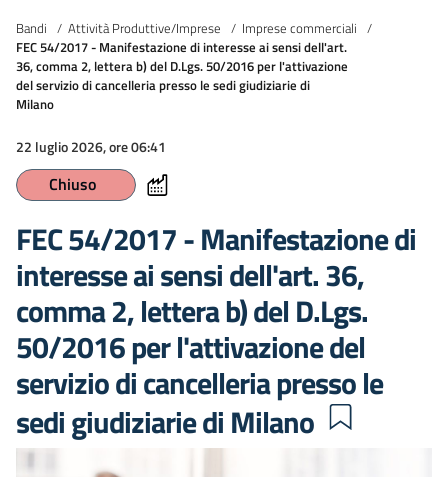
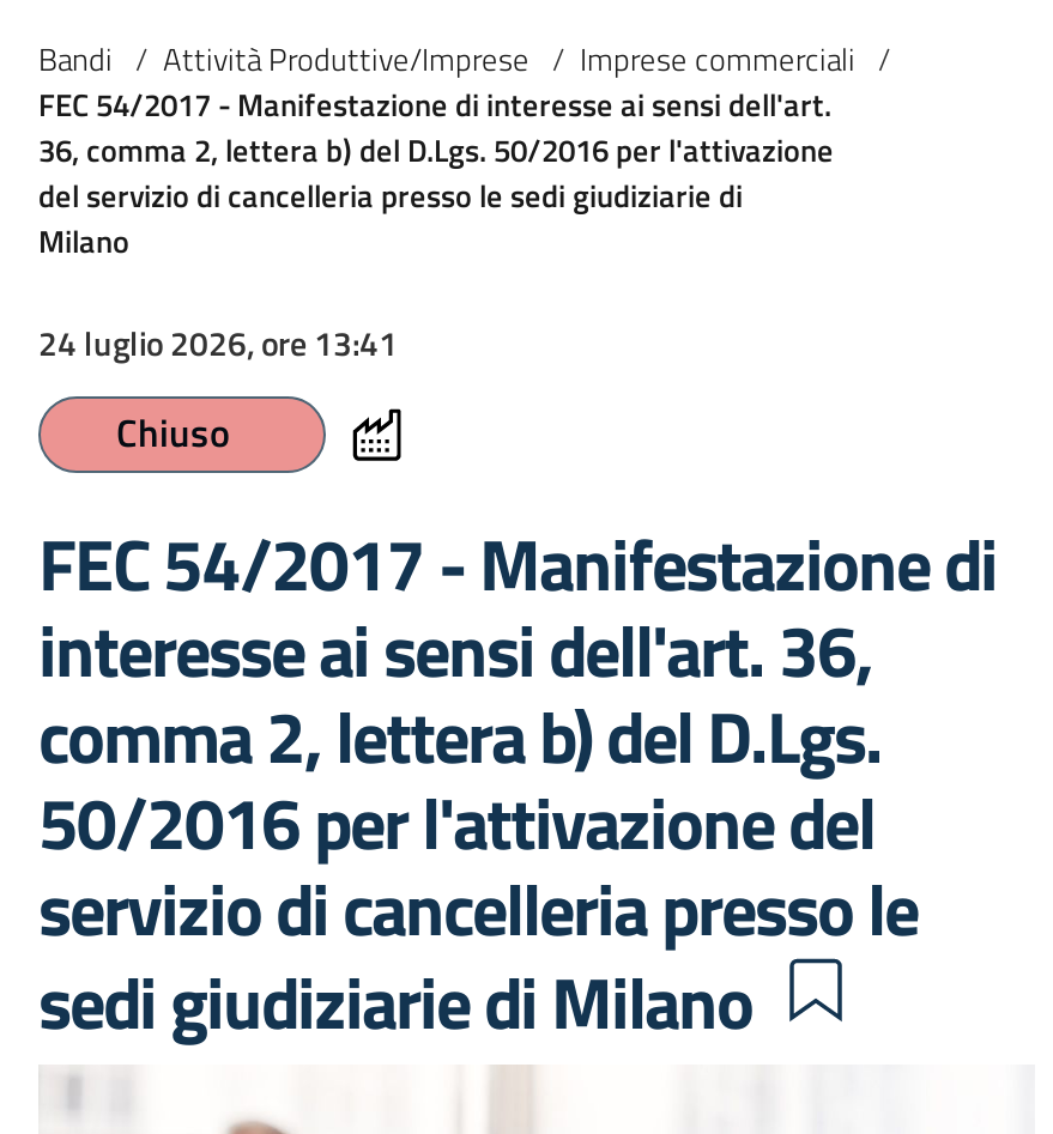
- 22 luglio 2026, ore 06:41
+ 24 luglio 2026, ore 13:41
